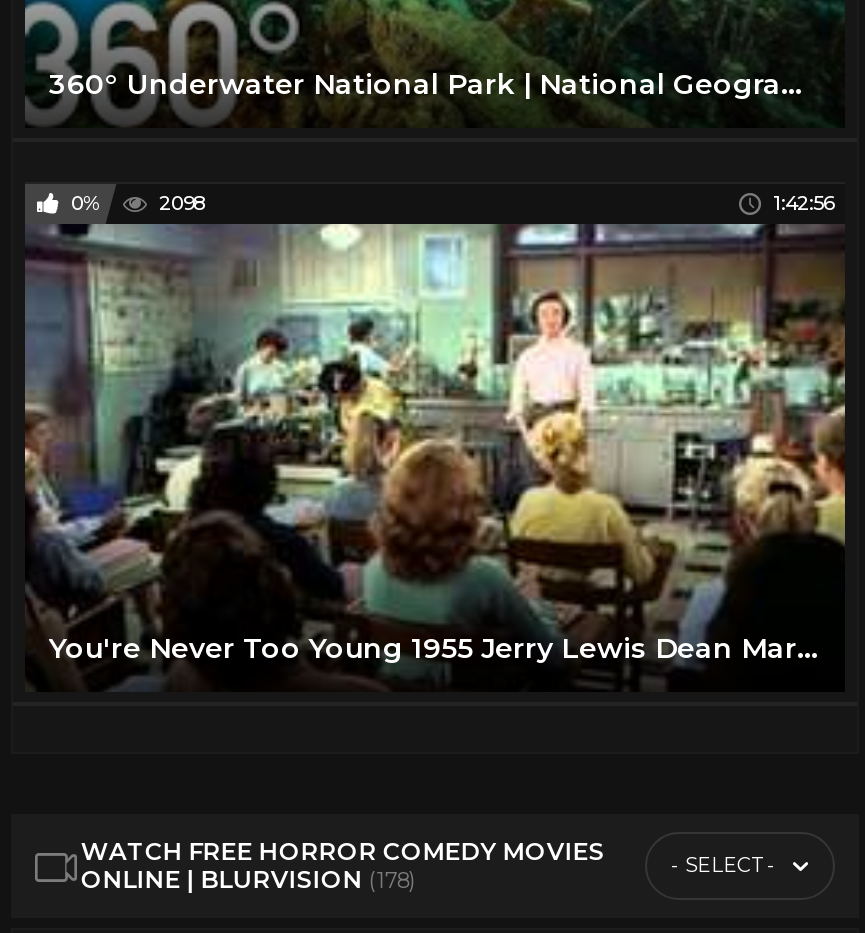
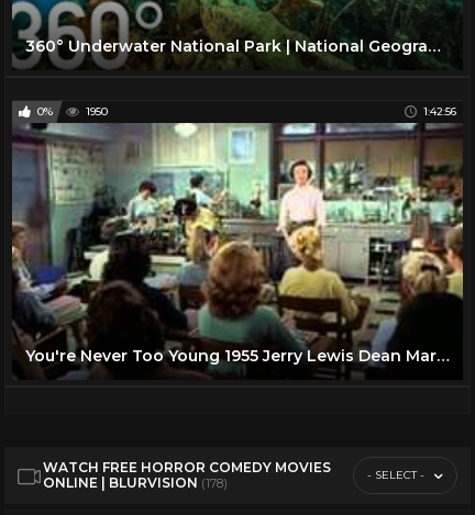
- 2098
+ 1950
